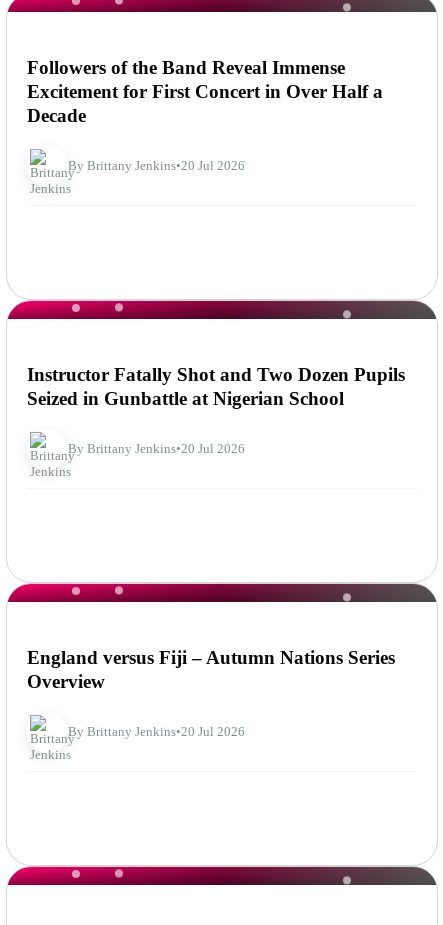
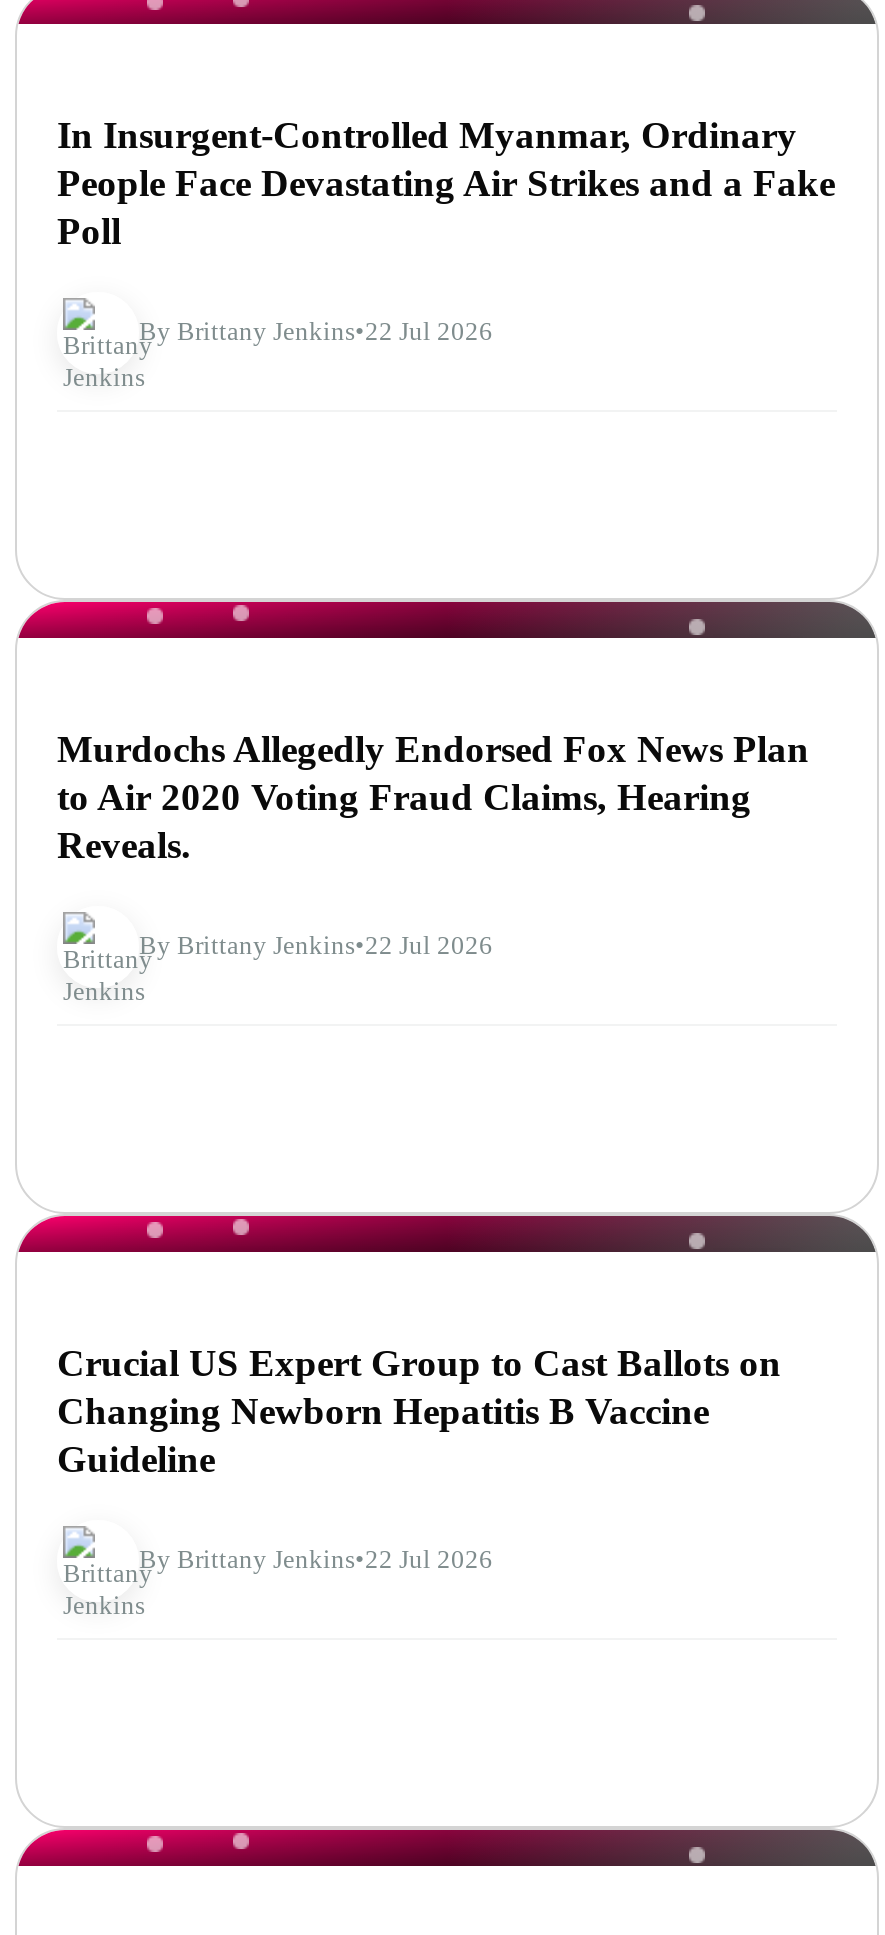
- Followers of the Band Reveal Immense
- Excitement for First Concert in Over Half a
- Decade
+ In Insurgent-Controlled Myanmar, Ordinary
+ People Face Devastating Air Strikes and a Fake
+ Poll

- By Brittany Jenkins•20 Jul 2026
+ By Brittany Jenkins•22 Jul 2026

- Instructor Fatally Shot and Two Dozen Pupils
- Seized in Gunbattle at Nigerian School
+ Murdochs Allegedly Endorsed Fox News Plan
+ to Air 2020 Voting Fraud Claims, Hearing
+ Reveals.

- By Brittany Jenkins•20 Jul 2026
+ By Brittany Jenkins•22 Jul 2026

- England versus Fiji – Autumn Nations Series
- Overview
+ Crucial US Expert Group to Cast Ballots on
+ Changing Newborn Hepatitis B Vaccine
+ Guideline

- By Brittany Jenkins•20 Jul 2026
+ By Brittany Jenkins•22 Jul 2026
